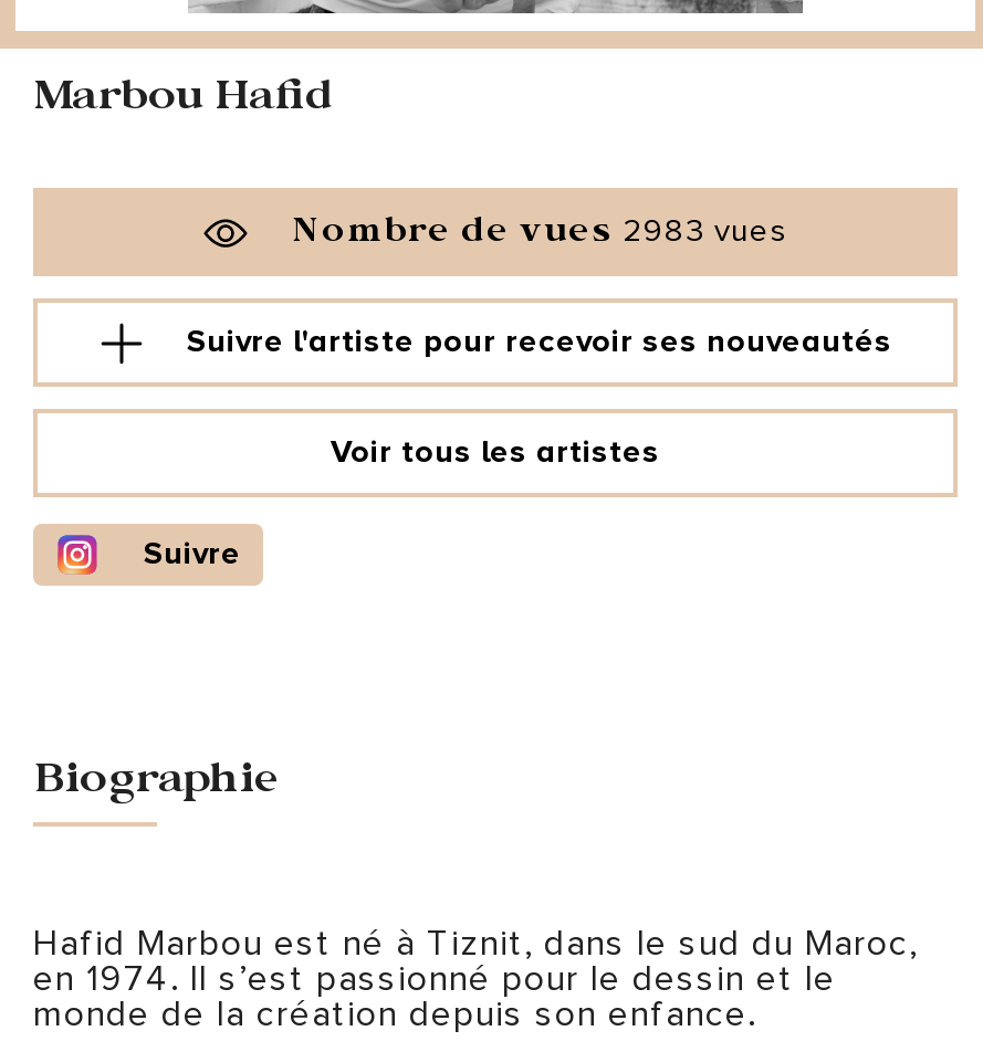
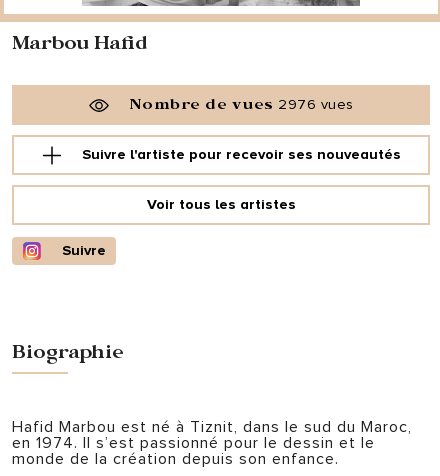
- Nombre de vues 2983 vues
+ Nombre de vues 2976 vues
